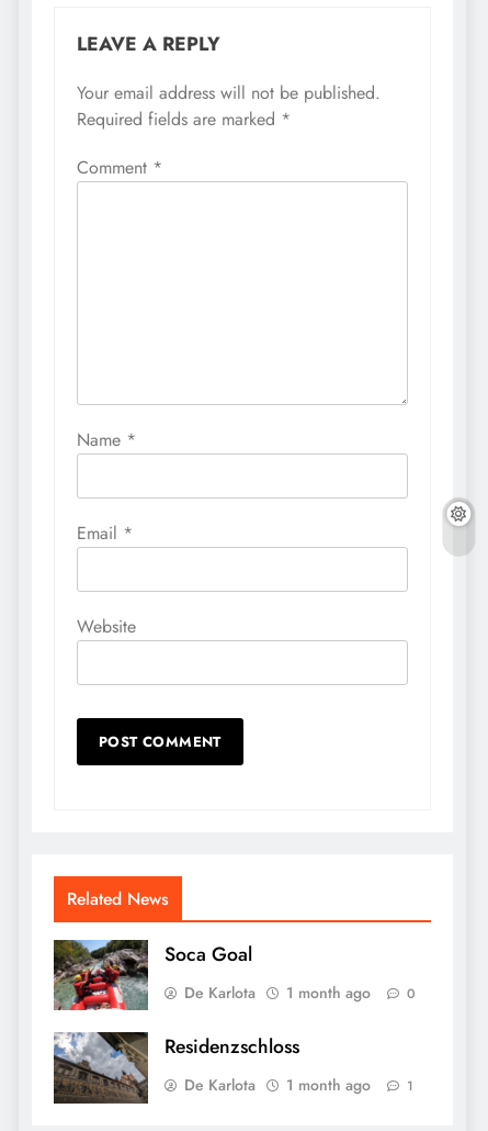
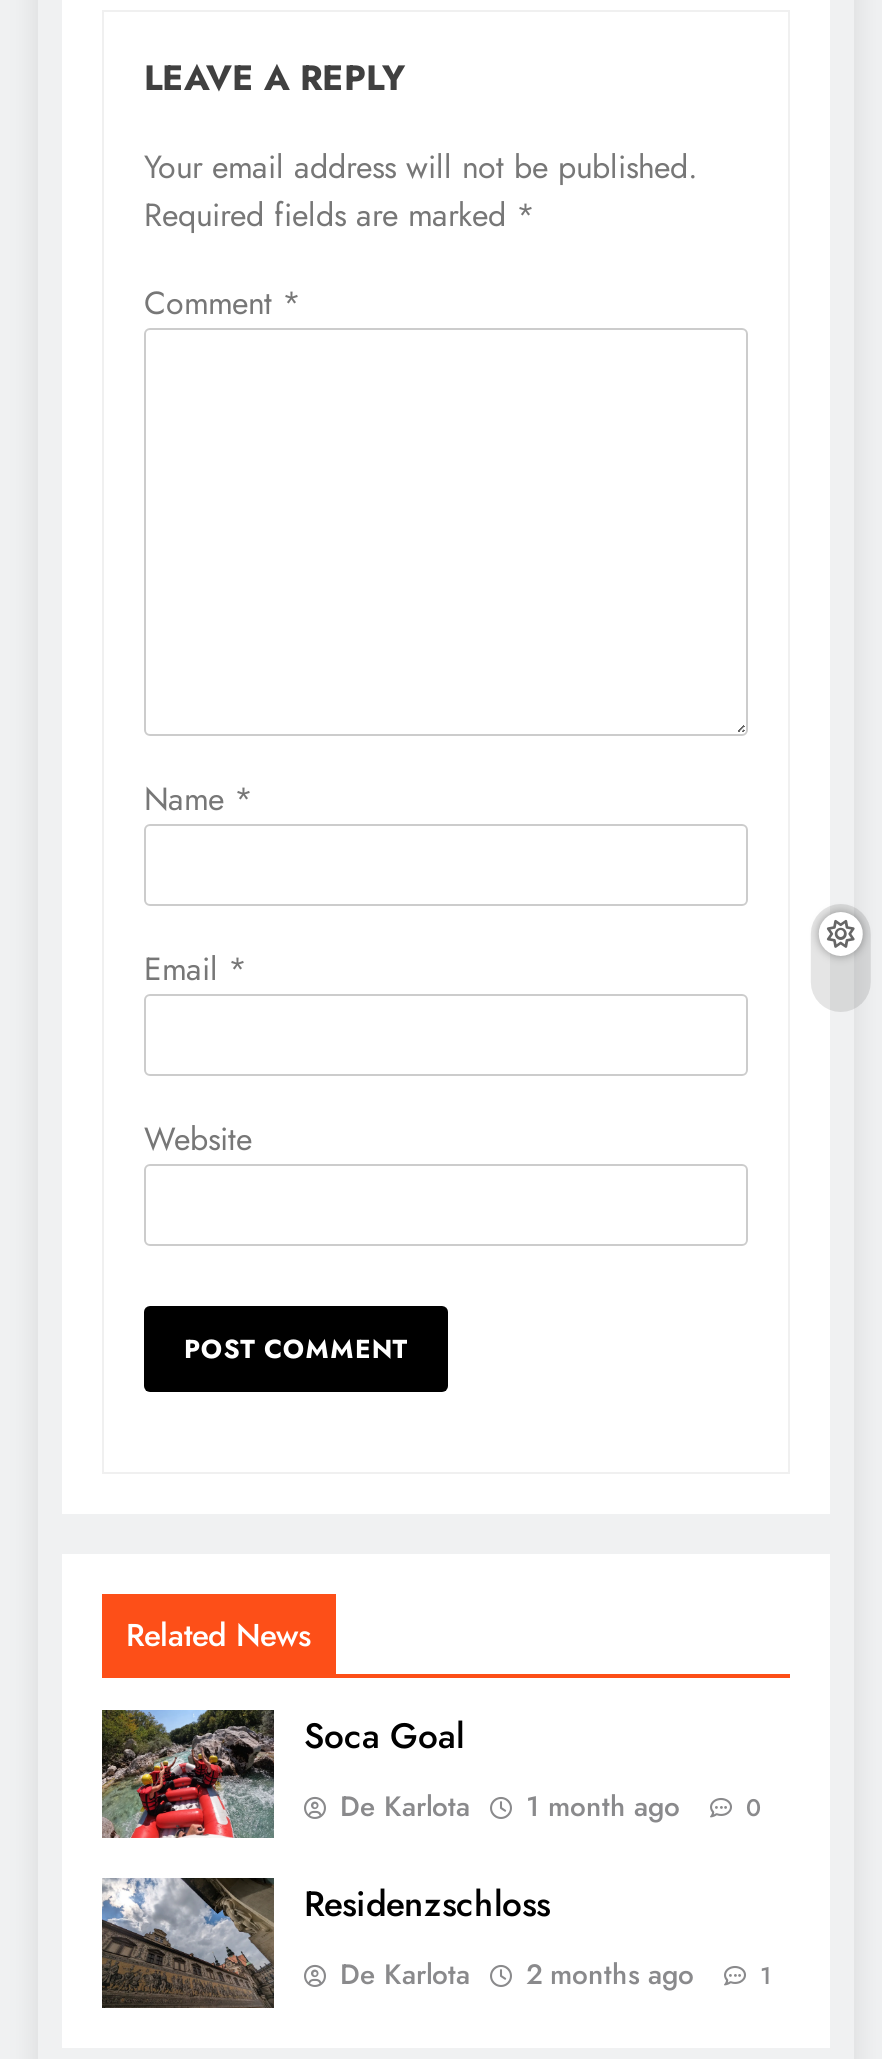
- De Karlota 1 month ago 1
+ De Karlota 2 months ago 1
